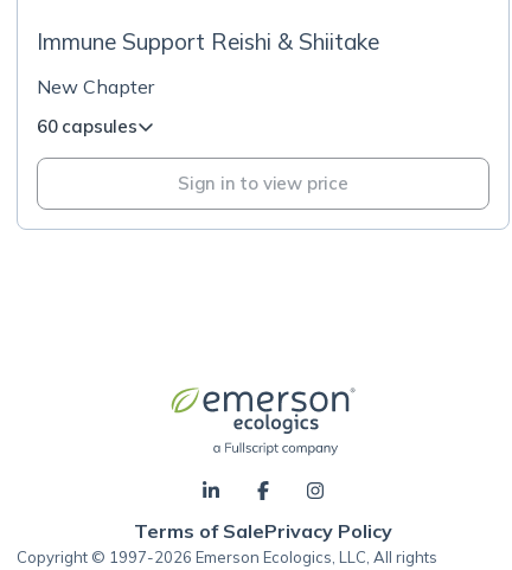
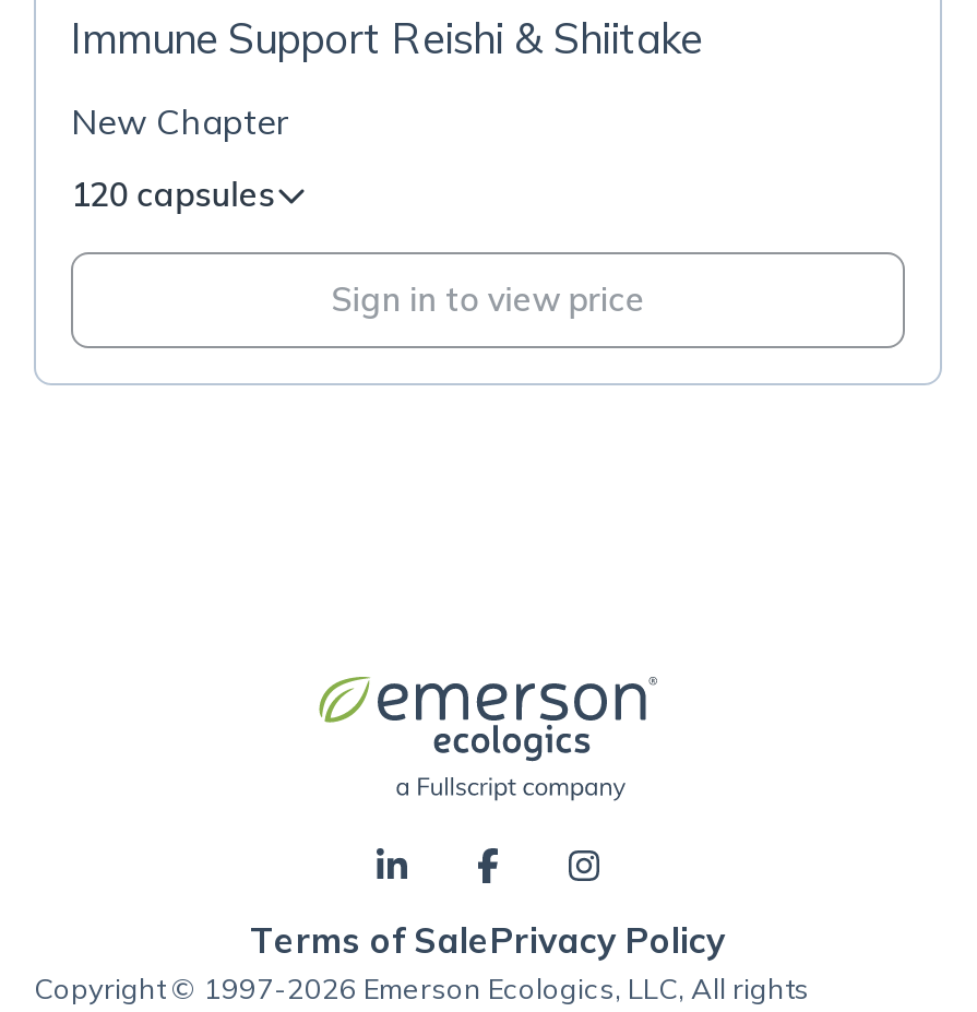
- 60 capsules
+ 120 capsules
